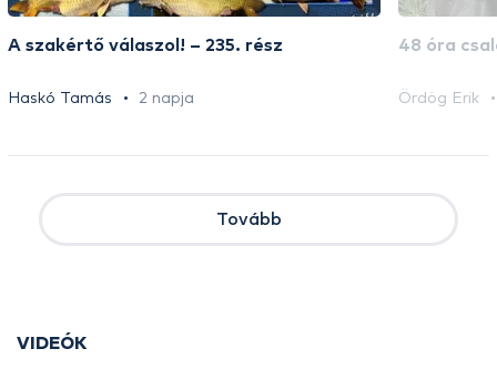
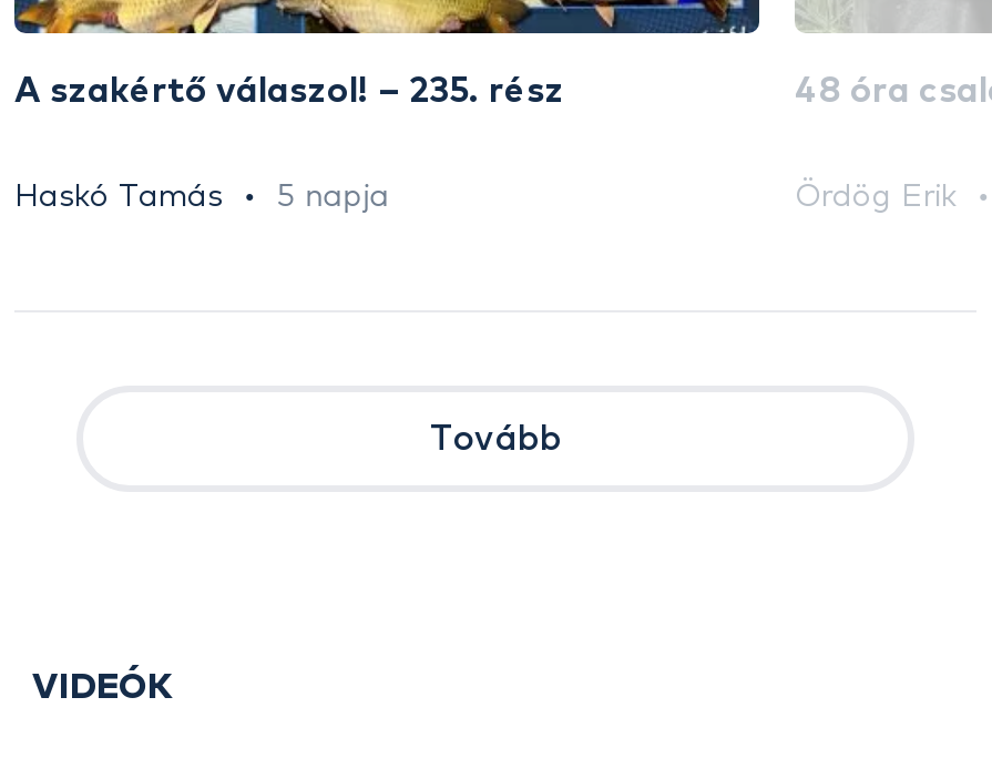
- Haskó Tamás 2 napja
+ Haskó Tamás 5 napja
